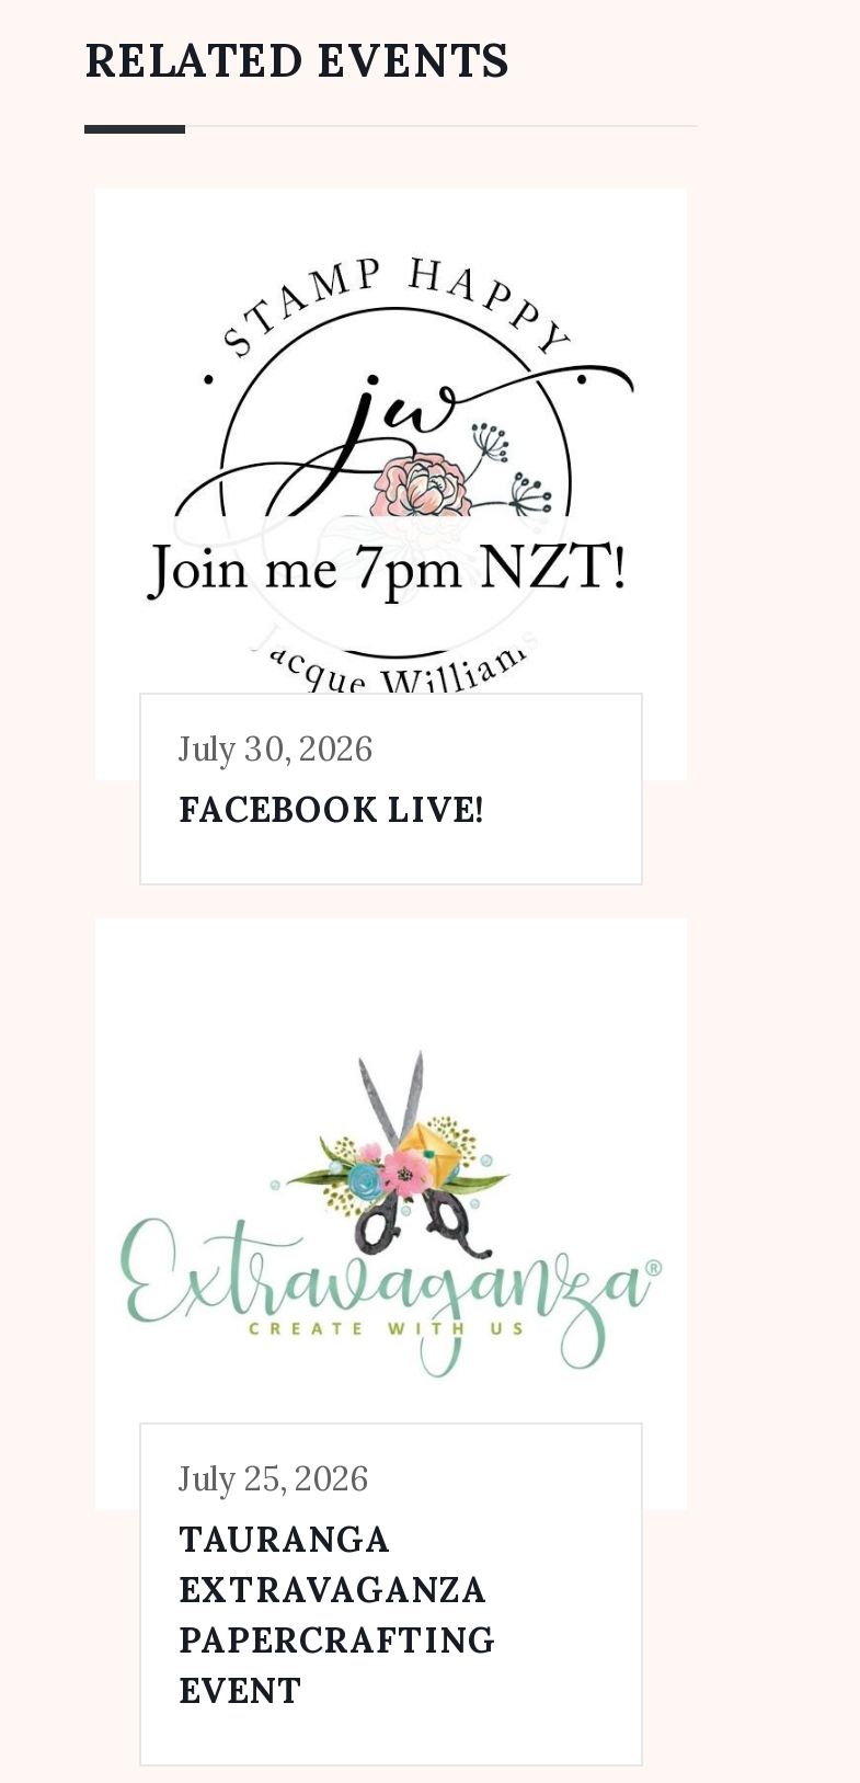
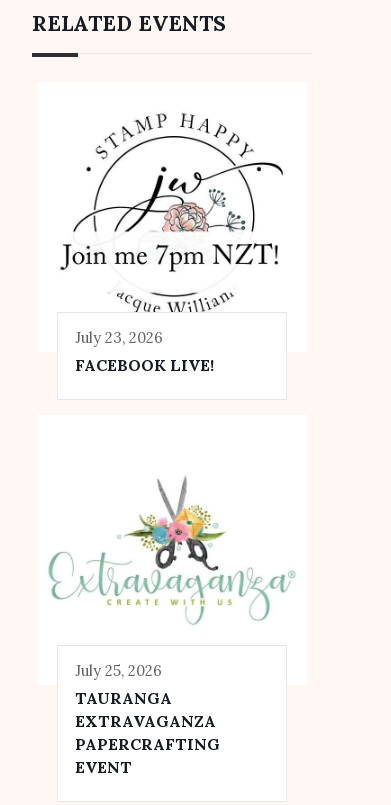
- July 30, 2026
+ July 23, 2026
